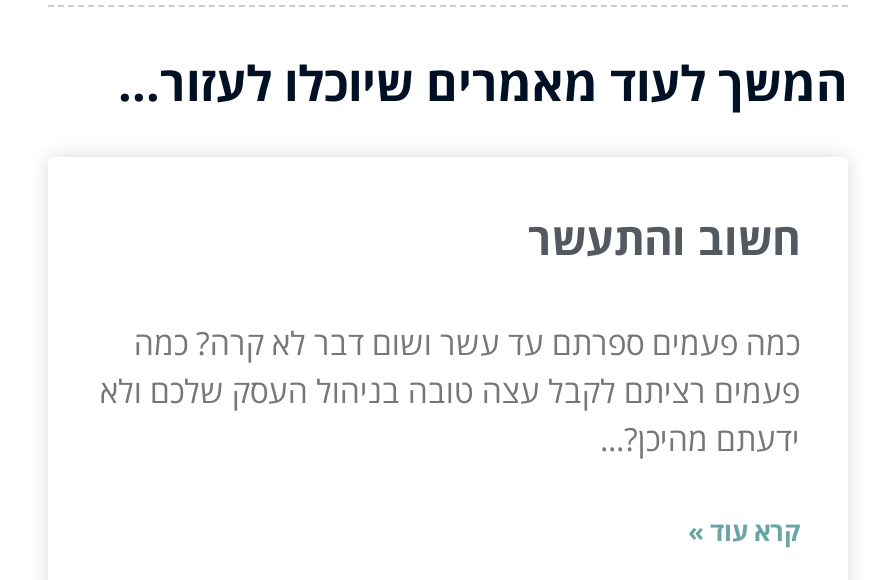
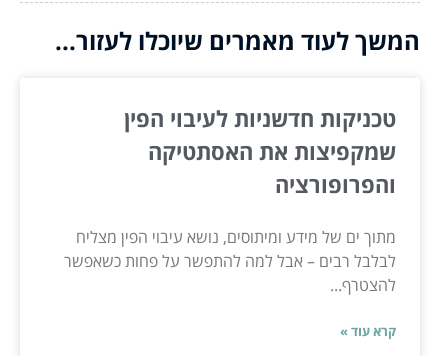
- חשוב והתעשר
+ טכניקות חדשניות לעיבוי הפין
+ שמקפיצות את האסתטיקה
+ והפרופורציה

- כמה פעמים ספרתם עד עשר ושום דבר לא קרה? כמה
- פעמים רציתם לקבל עצה טובה בניהול העסק שלכם ולא
- ידעתם מהיכן?...
+ מתוך ים של מידע ומיתוסים, נושא עיבוי הפין מצליח
+ לבלבל רבים – אבל למה להתפשר על פחות כשאפשר
+ להצטרף...
